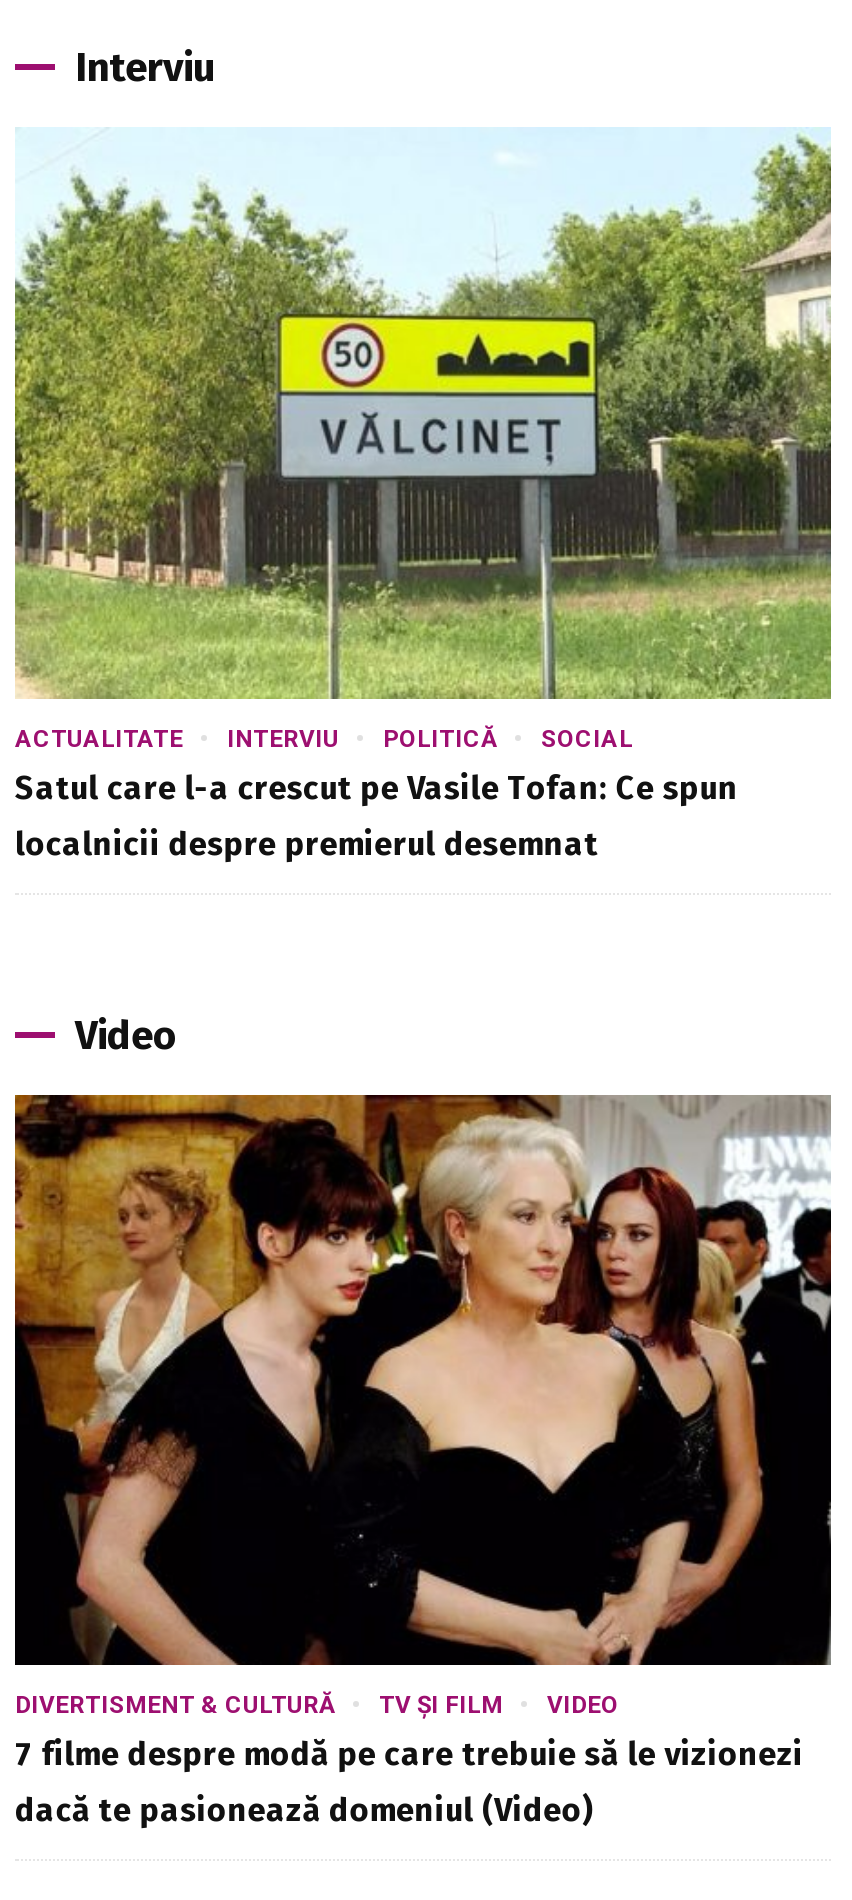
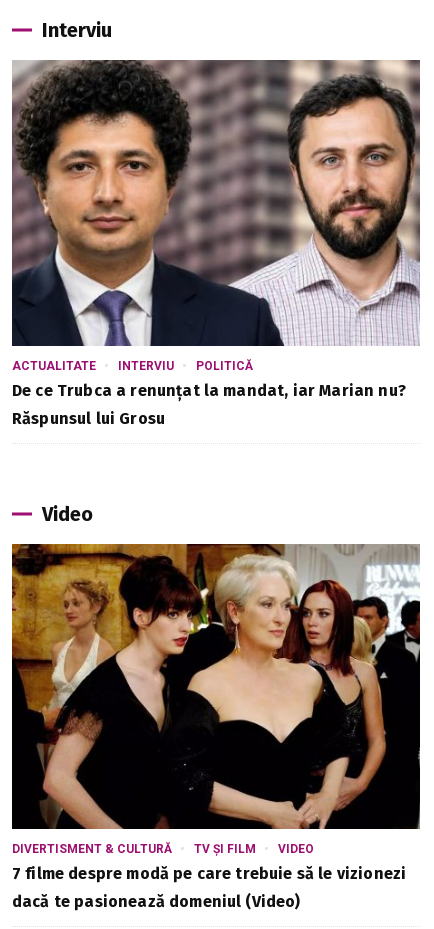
- [image]
- SOCIAL
- Satul care l-a crescut pe Vasile Tofan: Ce spun
+ [image]
+ De ce Trubca a renunțat la mandat, iar Marian nu?

- localnicii despre premierul desemnat
+ Răspunsul lui Grosu
